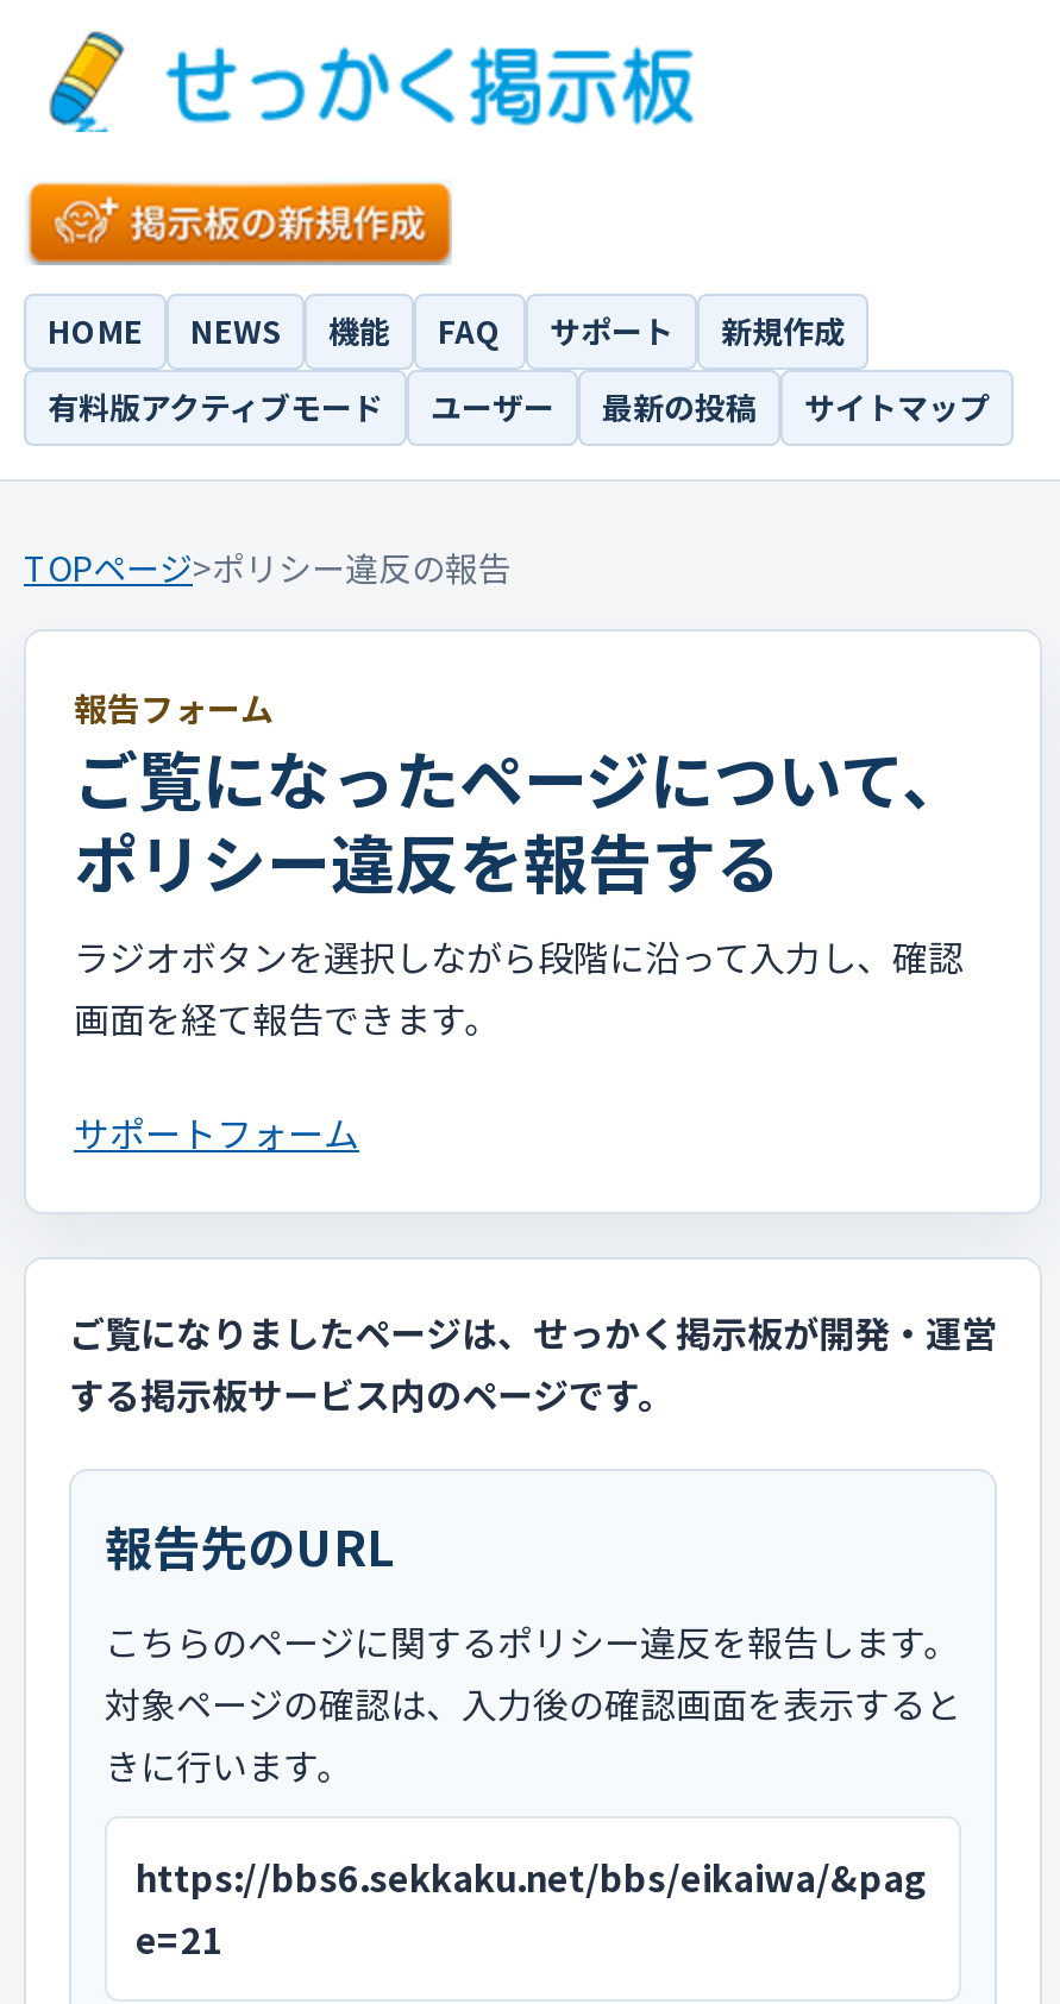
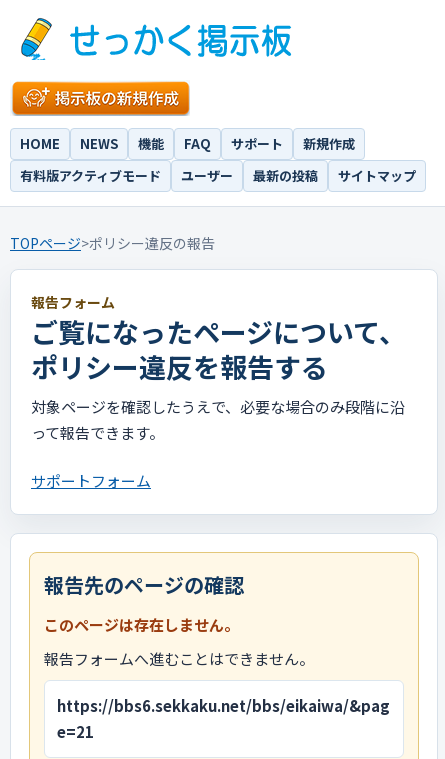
- ラジオボタンを選択しながら段階に沿って入力し、確認
- 画面を経て報告できます。
+ 対象ページを確認したうえで、必要な場合のみ段階に沿
+ って報告できます。

- ご覧になりましたページは、せっかく掲示板が開発・運営
- する掲示板サービス内のページです。
+ 報告先のページの確認

- 報告先のURL
+ このページは存在しません。

- こちらのページに関するポリシー違反を報告します。
- 対象ページの確認は、入力後の確認画面を表示すると
- きに行います。
+ 報告フォームへ進むことはできません。
